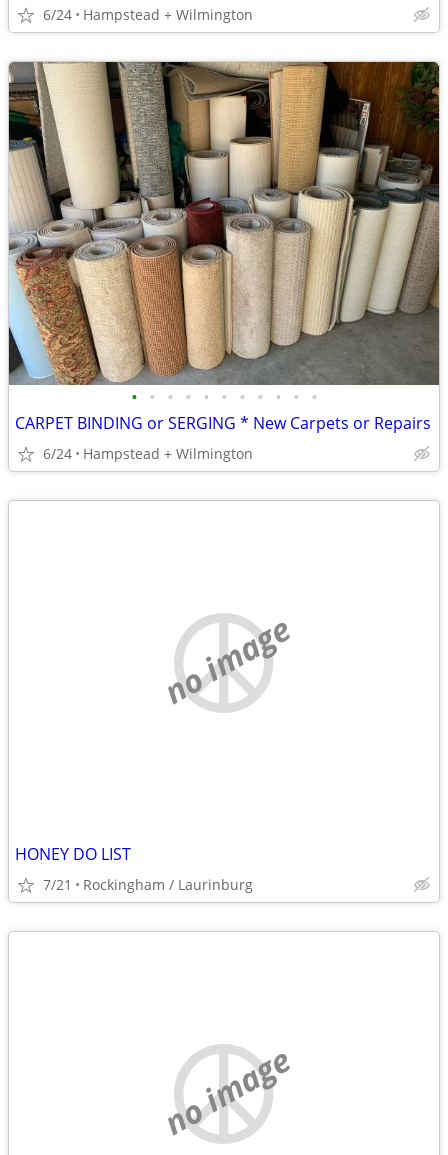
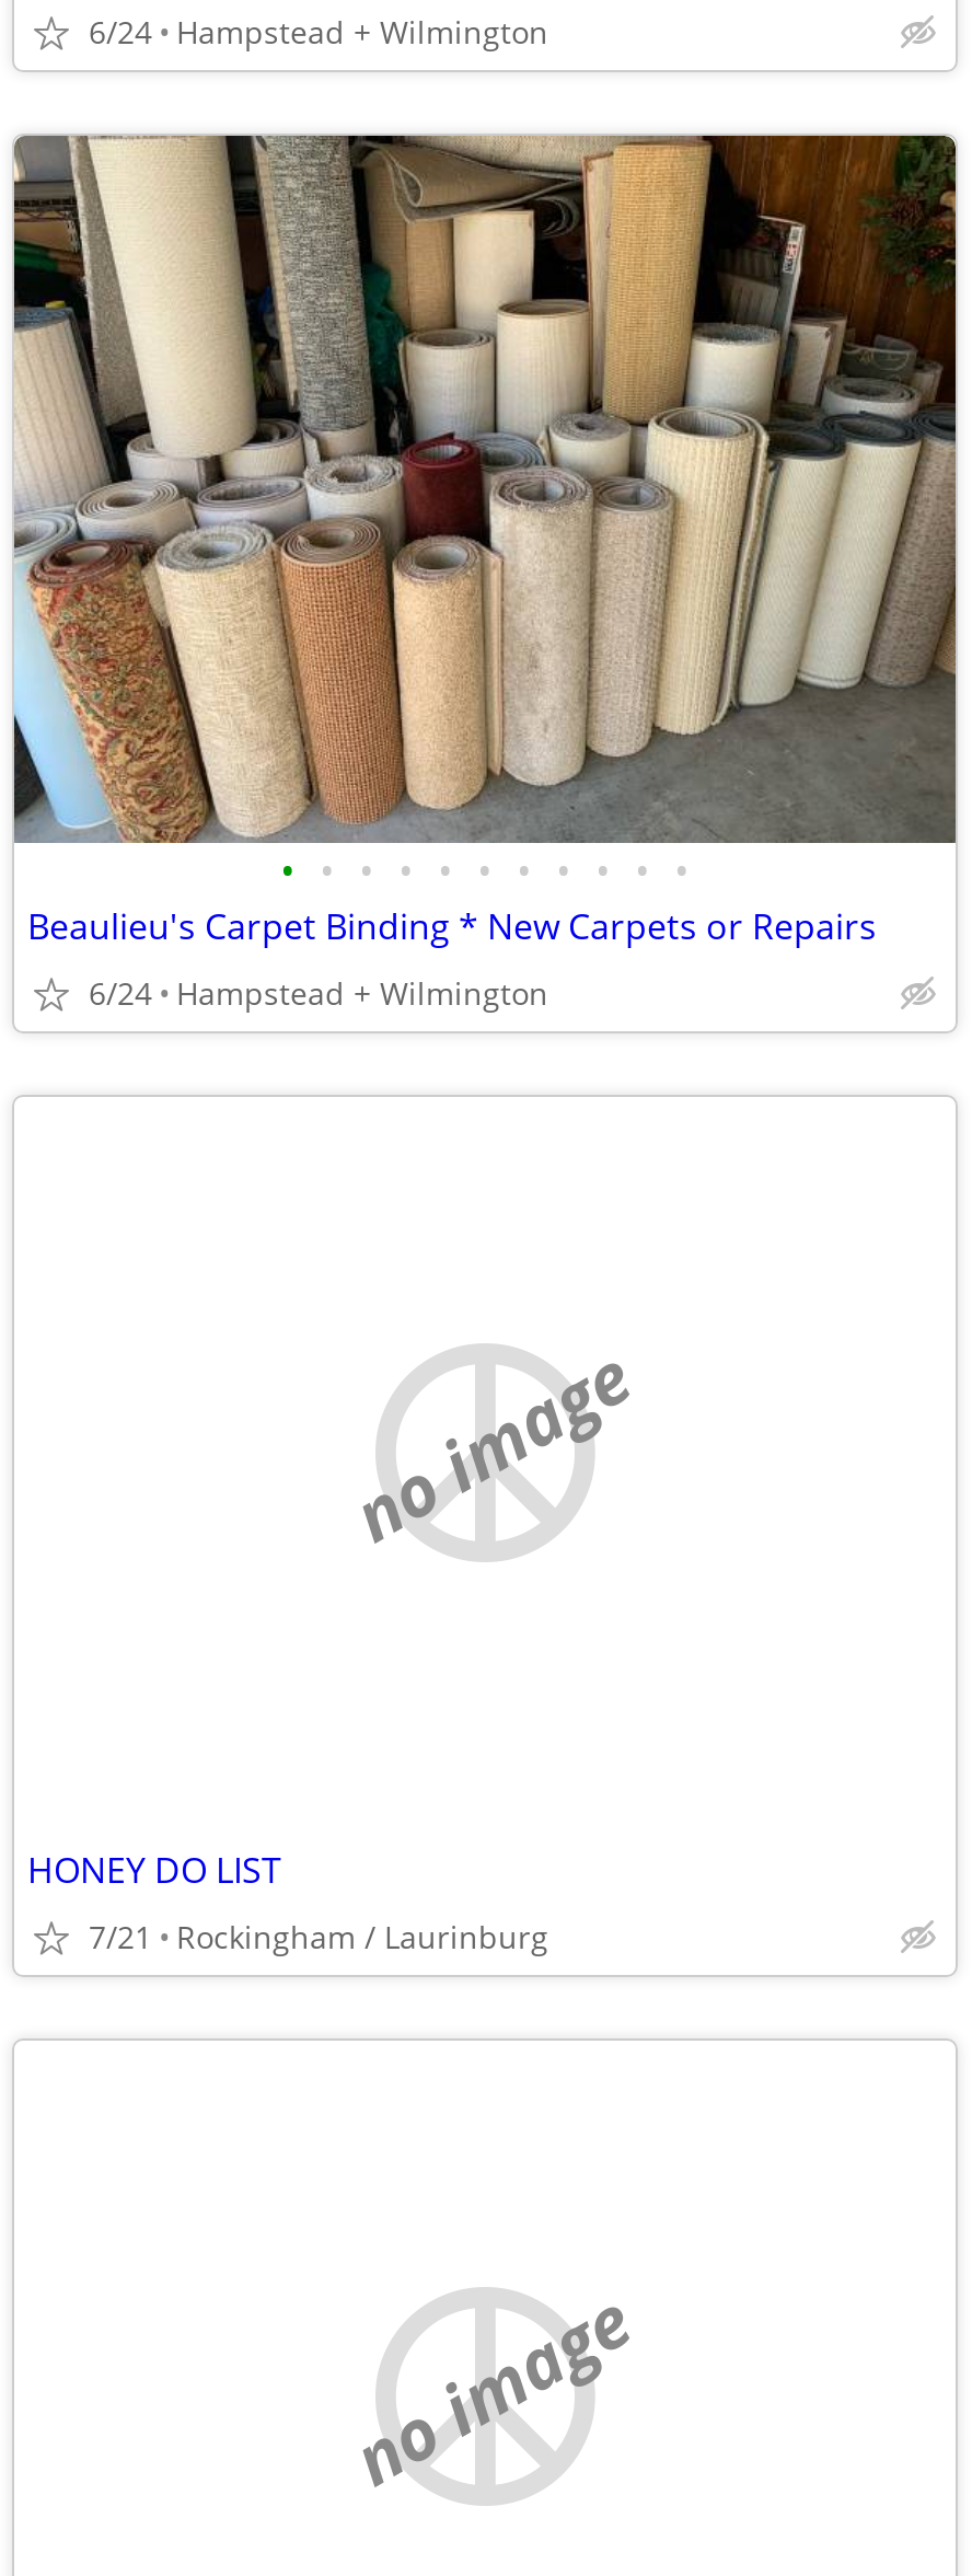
- CARPET BINDING or SERGING * New Carpets or Repairs
+ Beaulieu's Carpet Binding * New Carpets or Repairs
